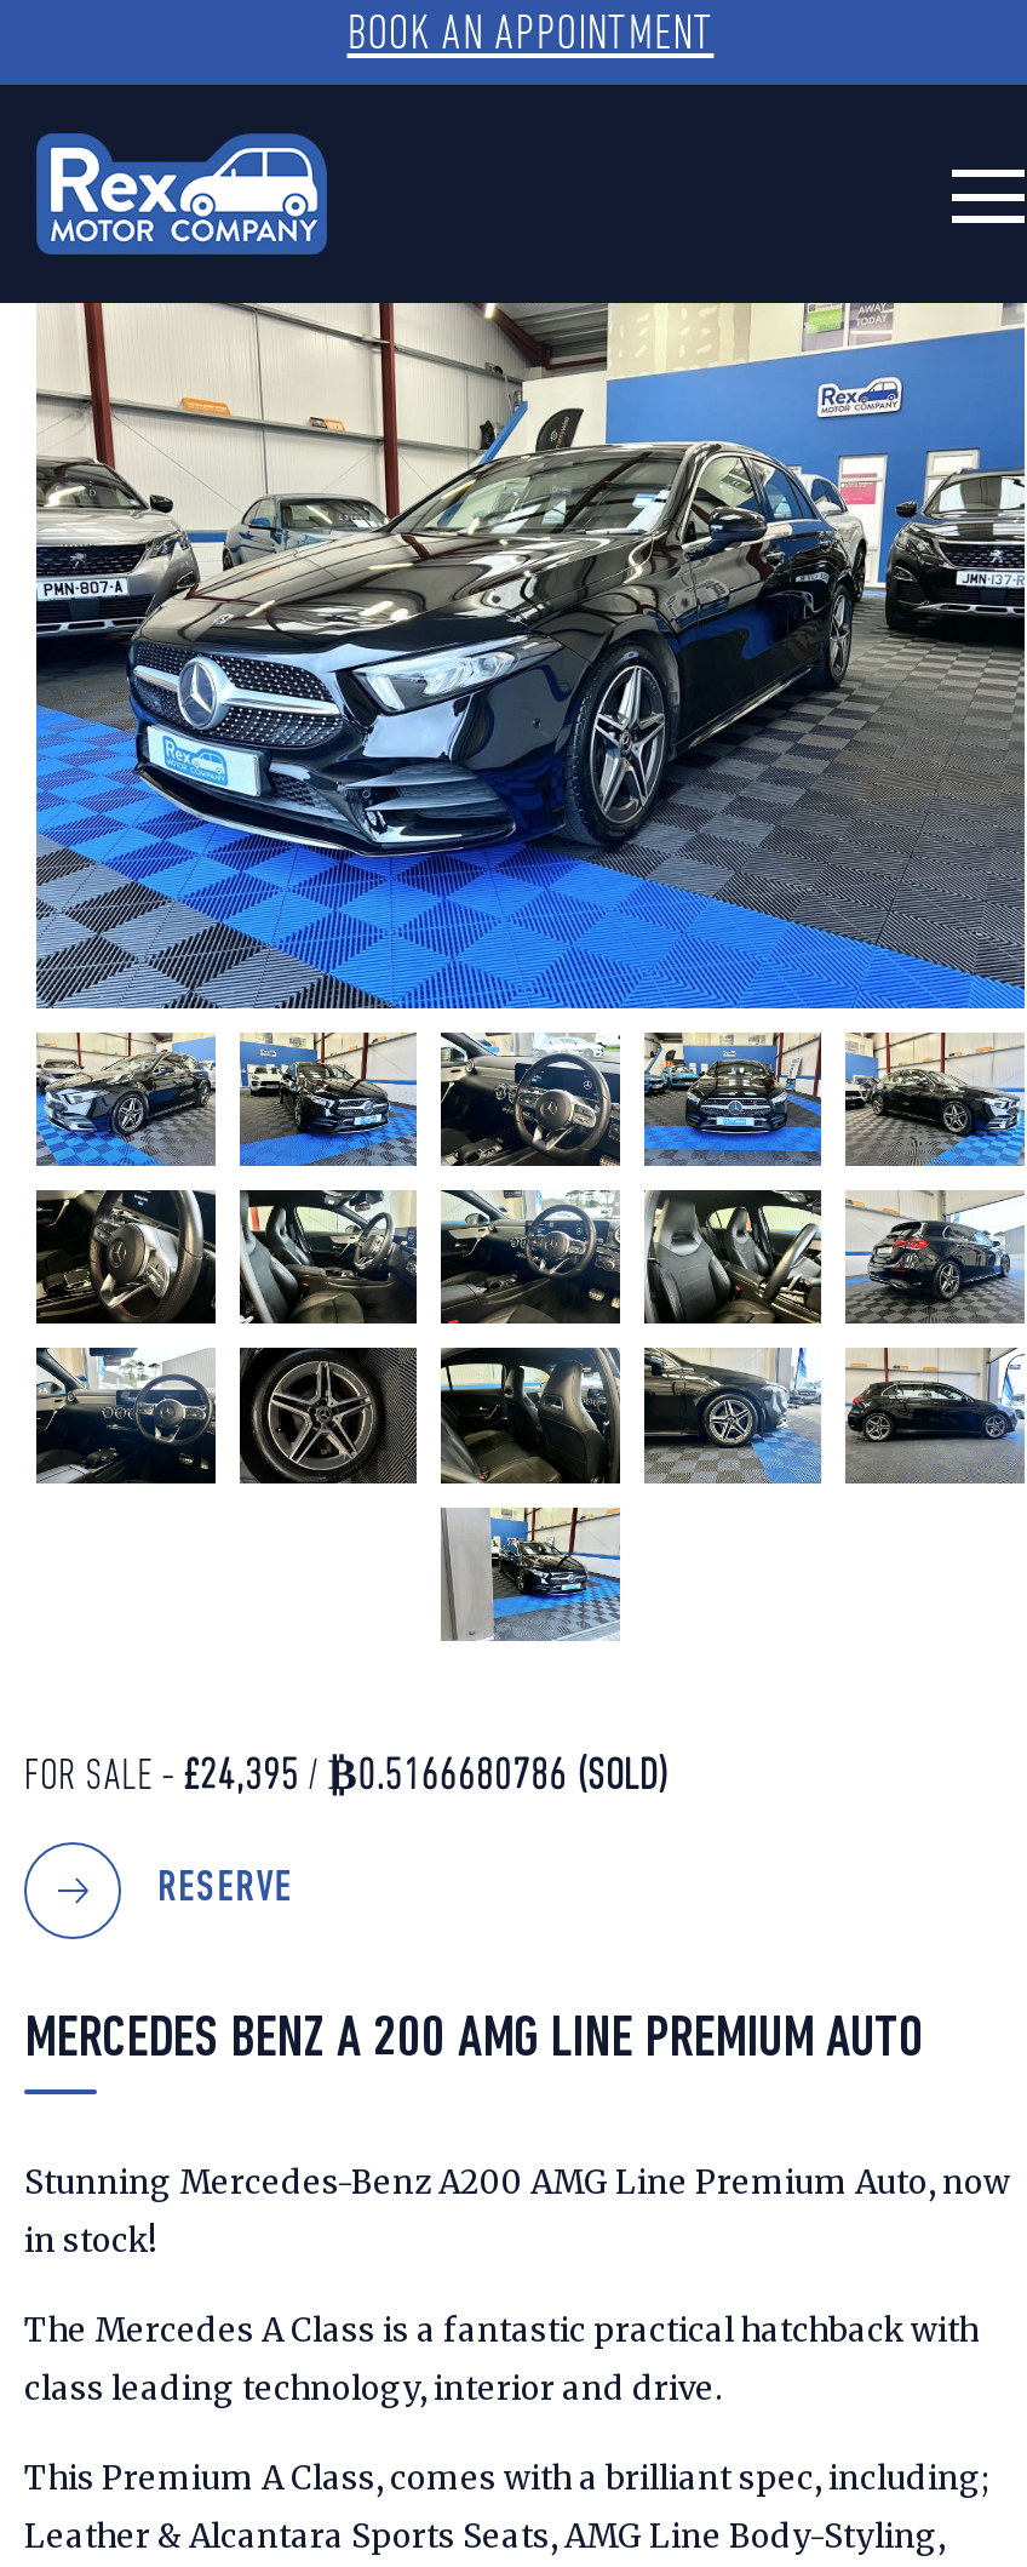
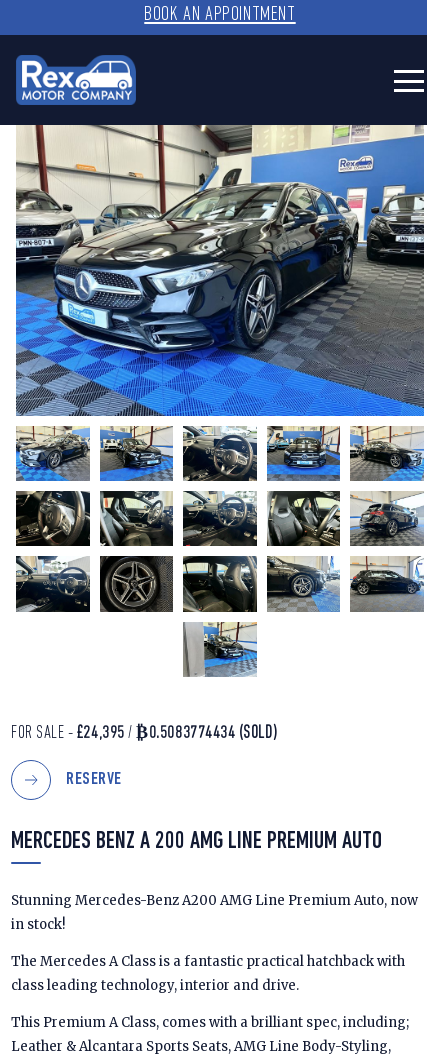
- FOR SALE - £24,395 / ₿0.5166680786 (SOLD)
+ FOR SALE - £24,395 / ₿0.5083774434 (SOLD)
